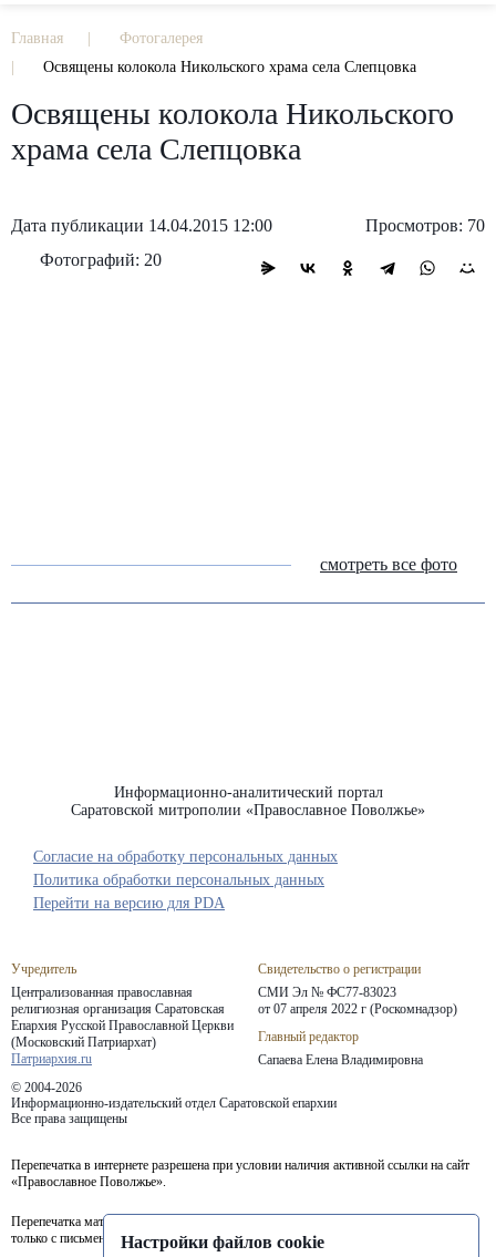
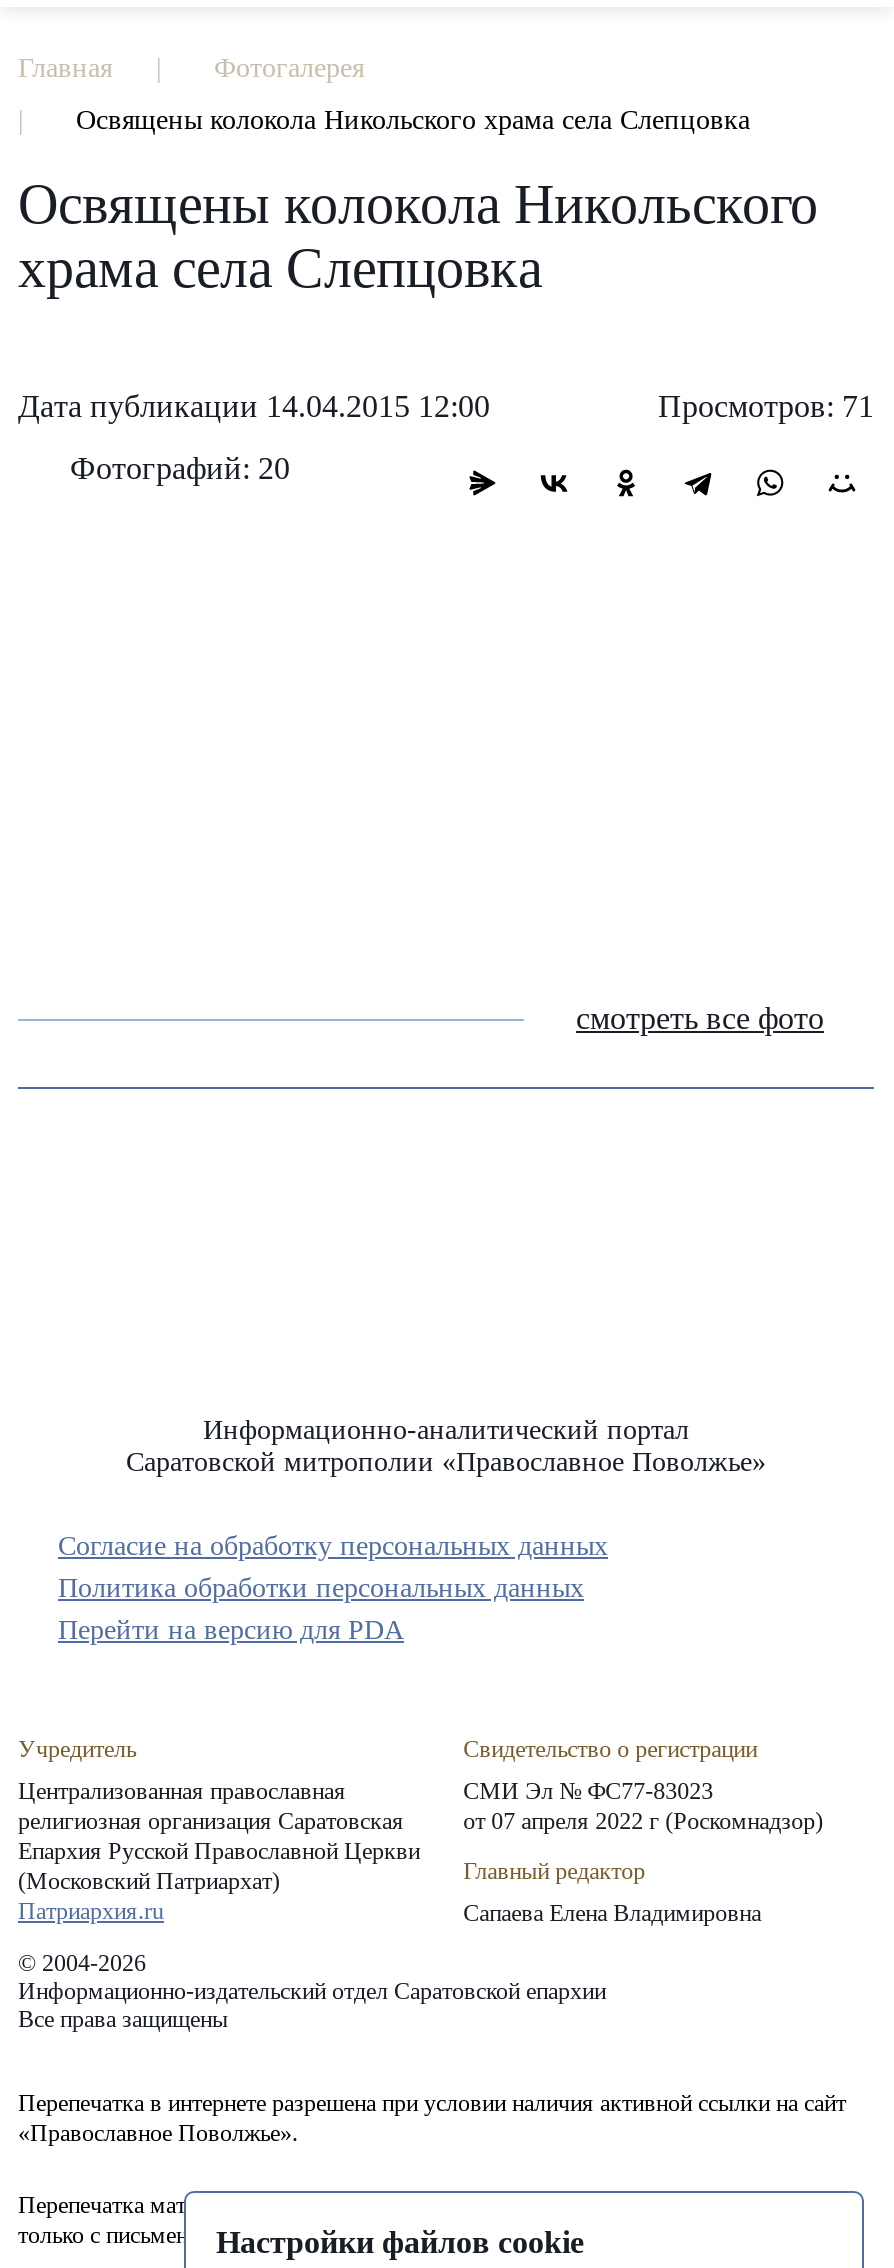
- Просмотров: 70
+ Просмотров: 71
